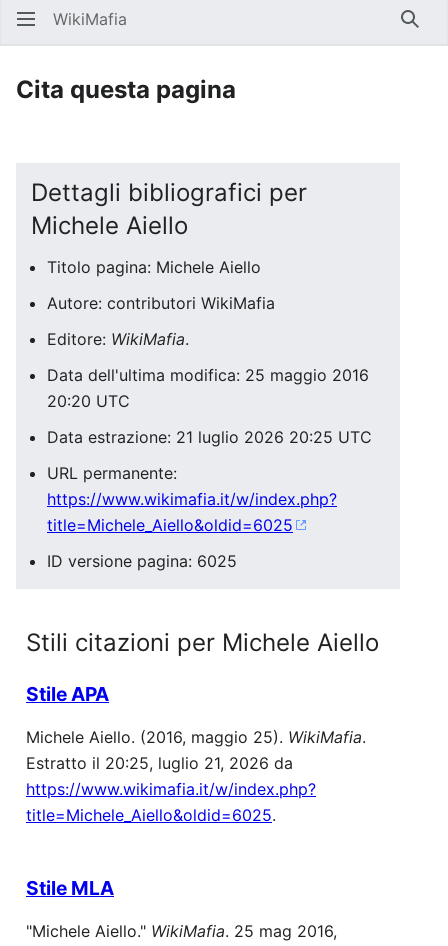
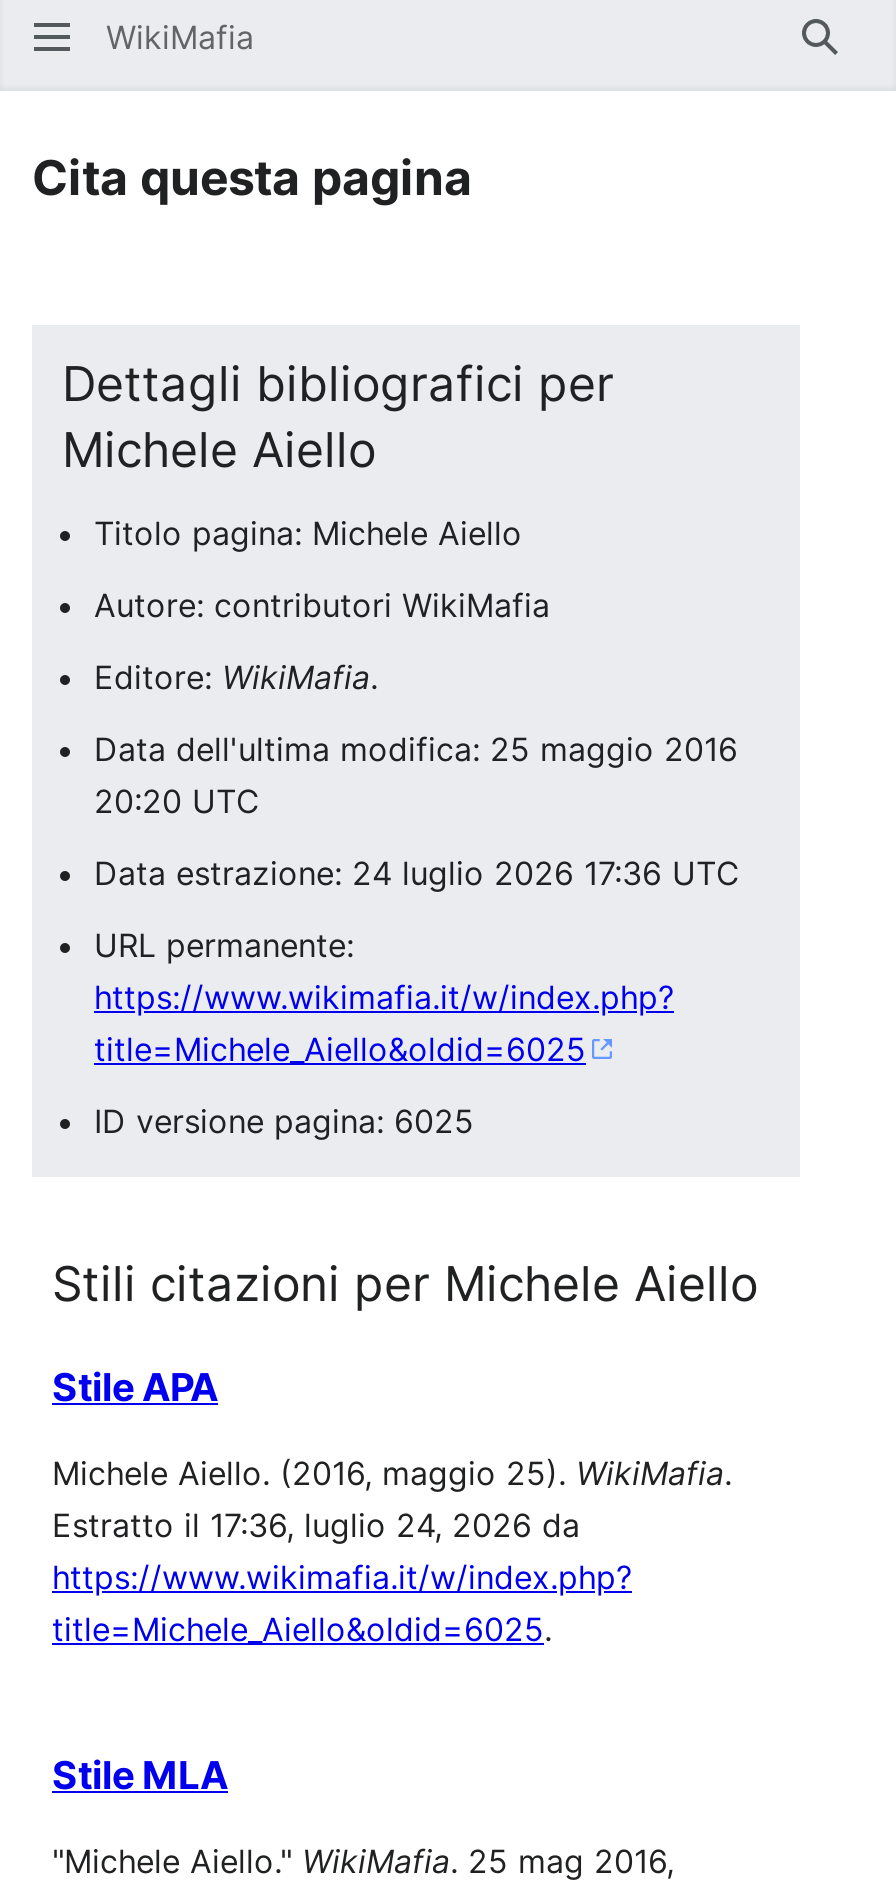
- Data estrazione: 21 luglio 2026 20:25 UTC
+ Data estrazione: 24 luglio 2026 17:36 UTC

- Estratto il 20:25, luglio 21, 2026 da
+ Estratto il 17:36, luglio 24, 2026 da
